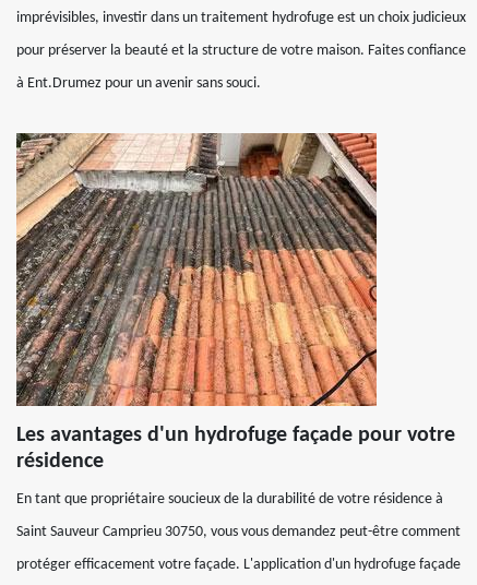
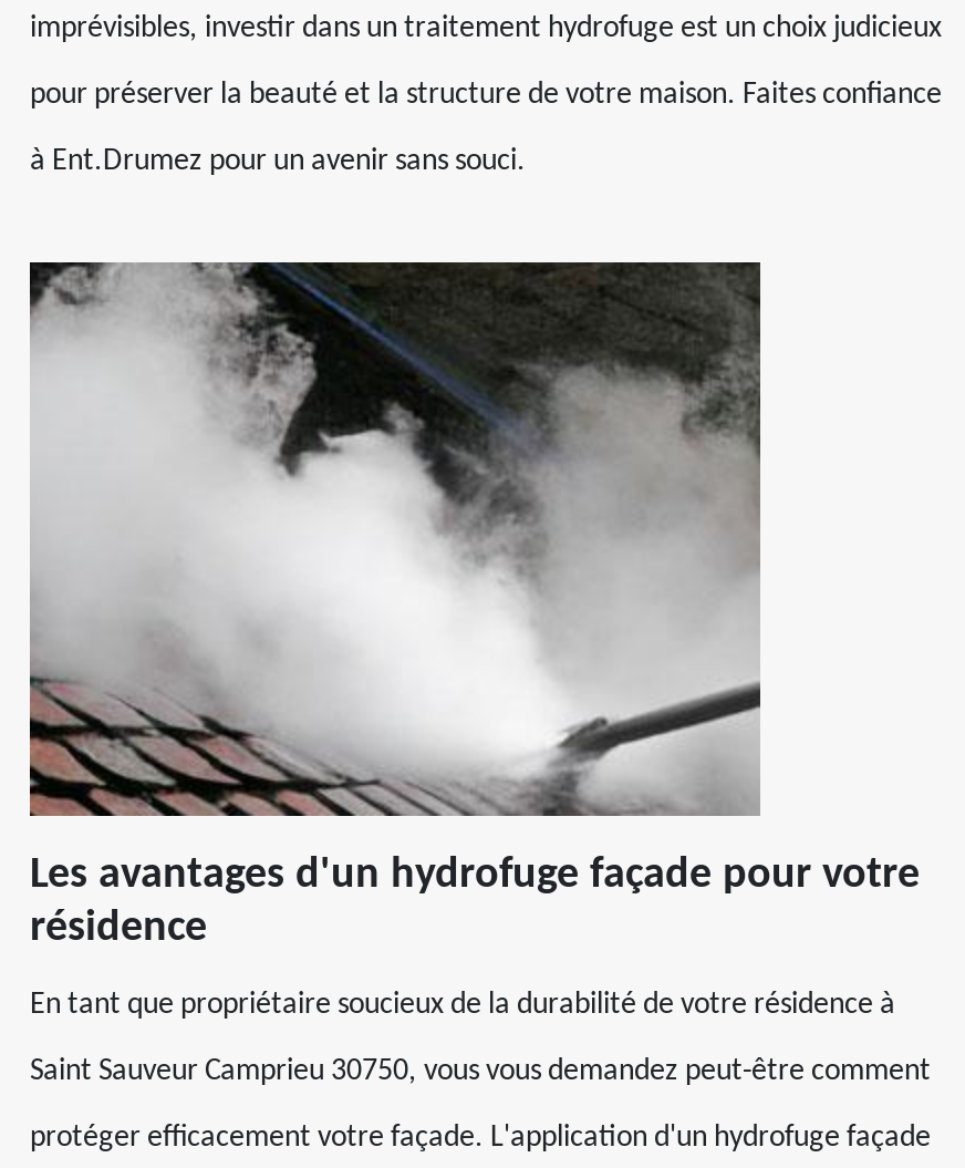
- [image]
+ [image]
